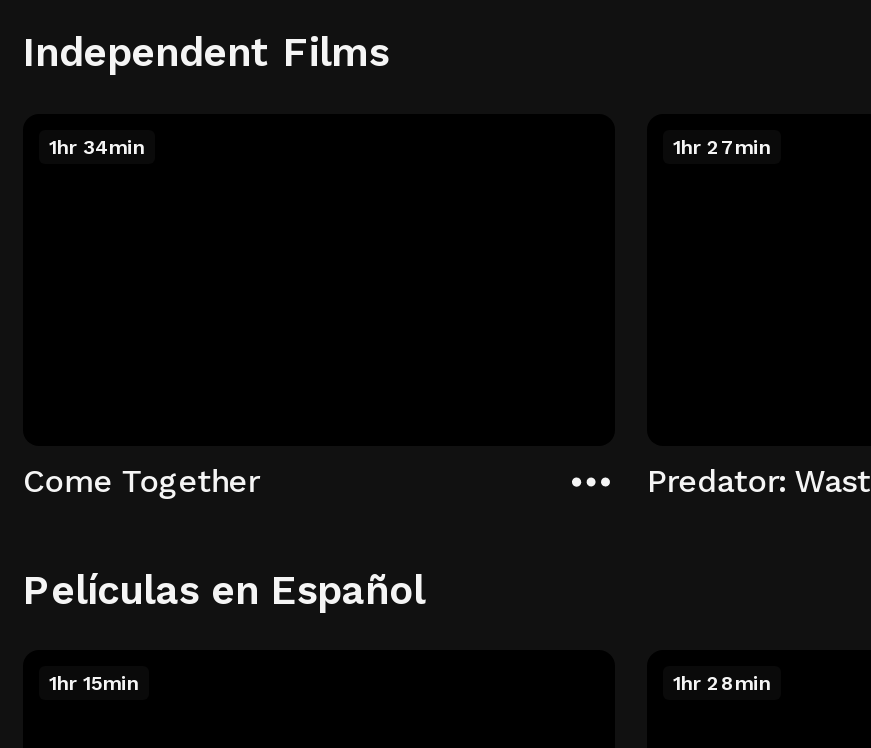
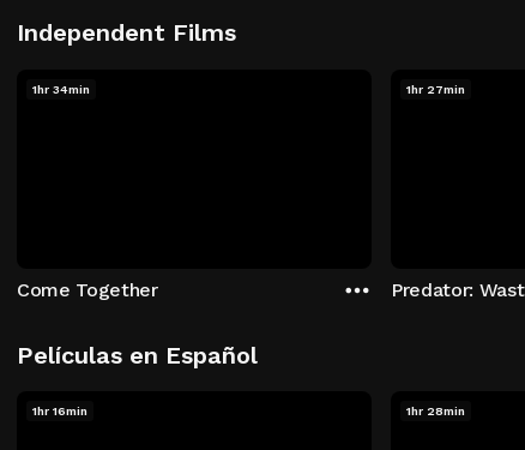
- 1hr 15min
+ 1hr 16min
